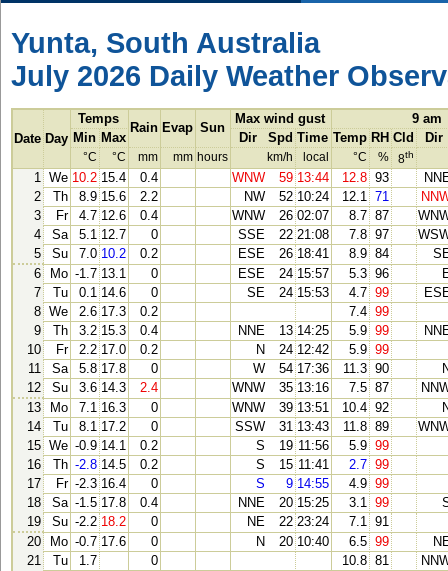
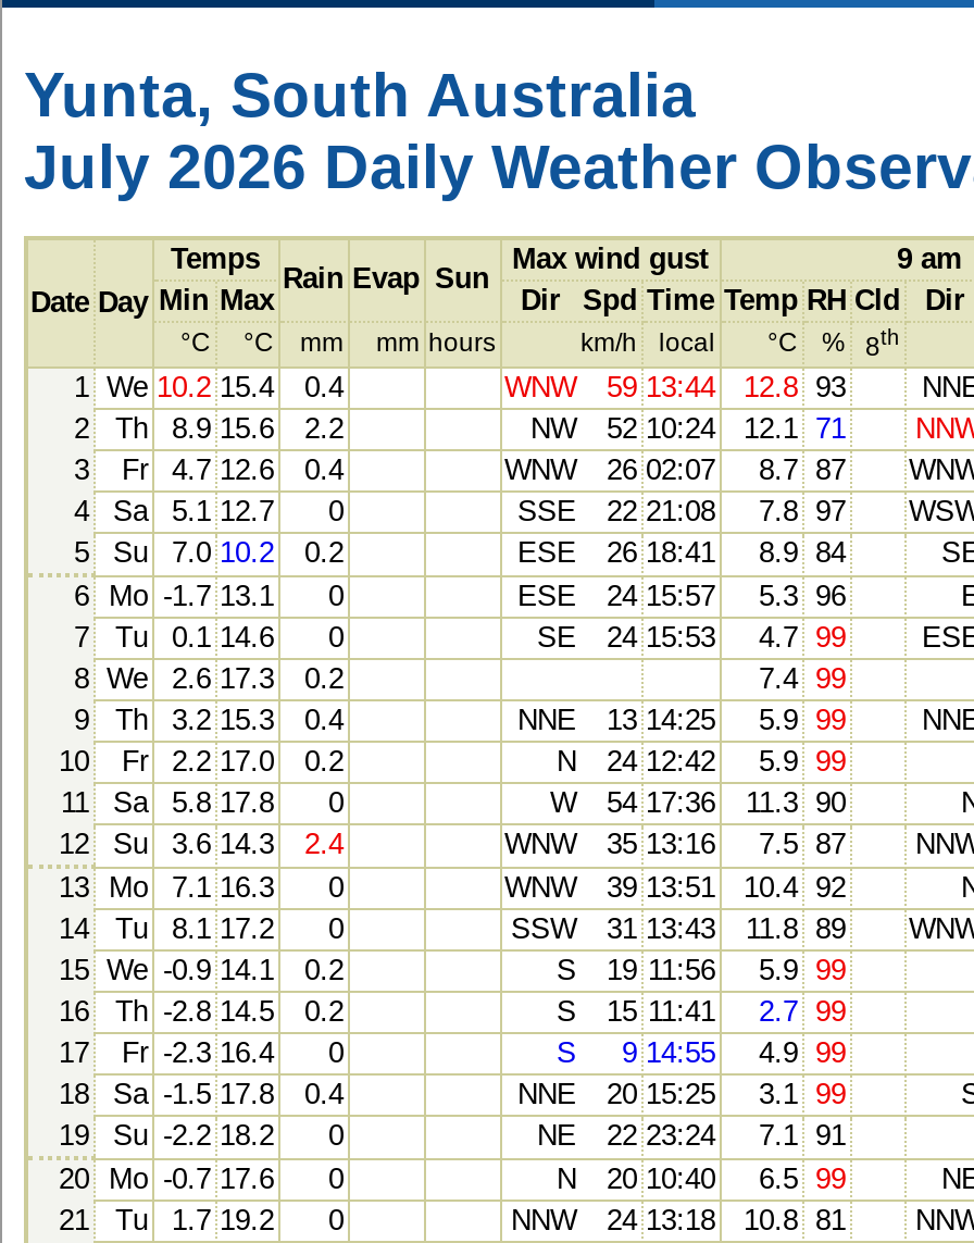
- 1.7
+ 1.7 19.2

+ NNW
+ 24 13:18
